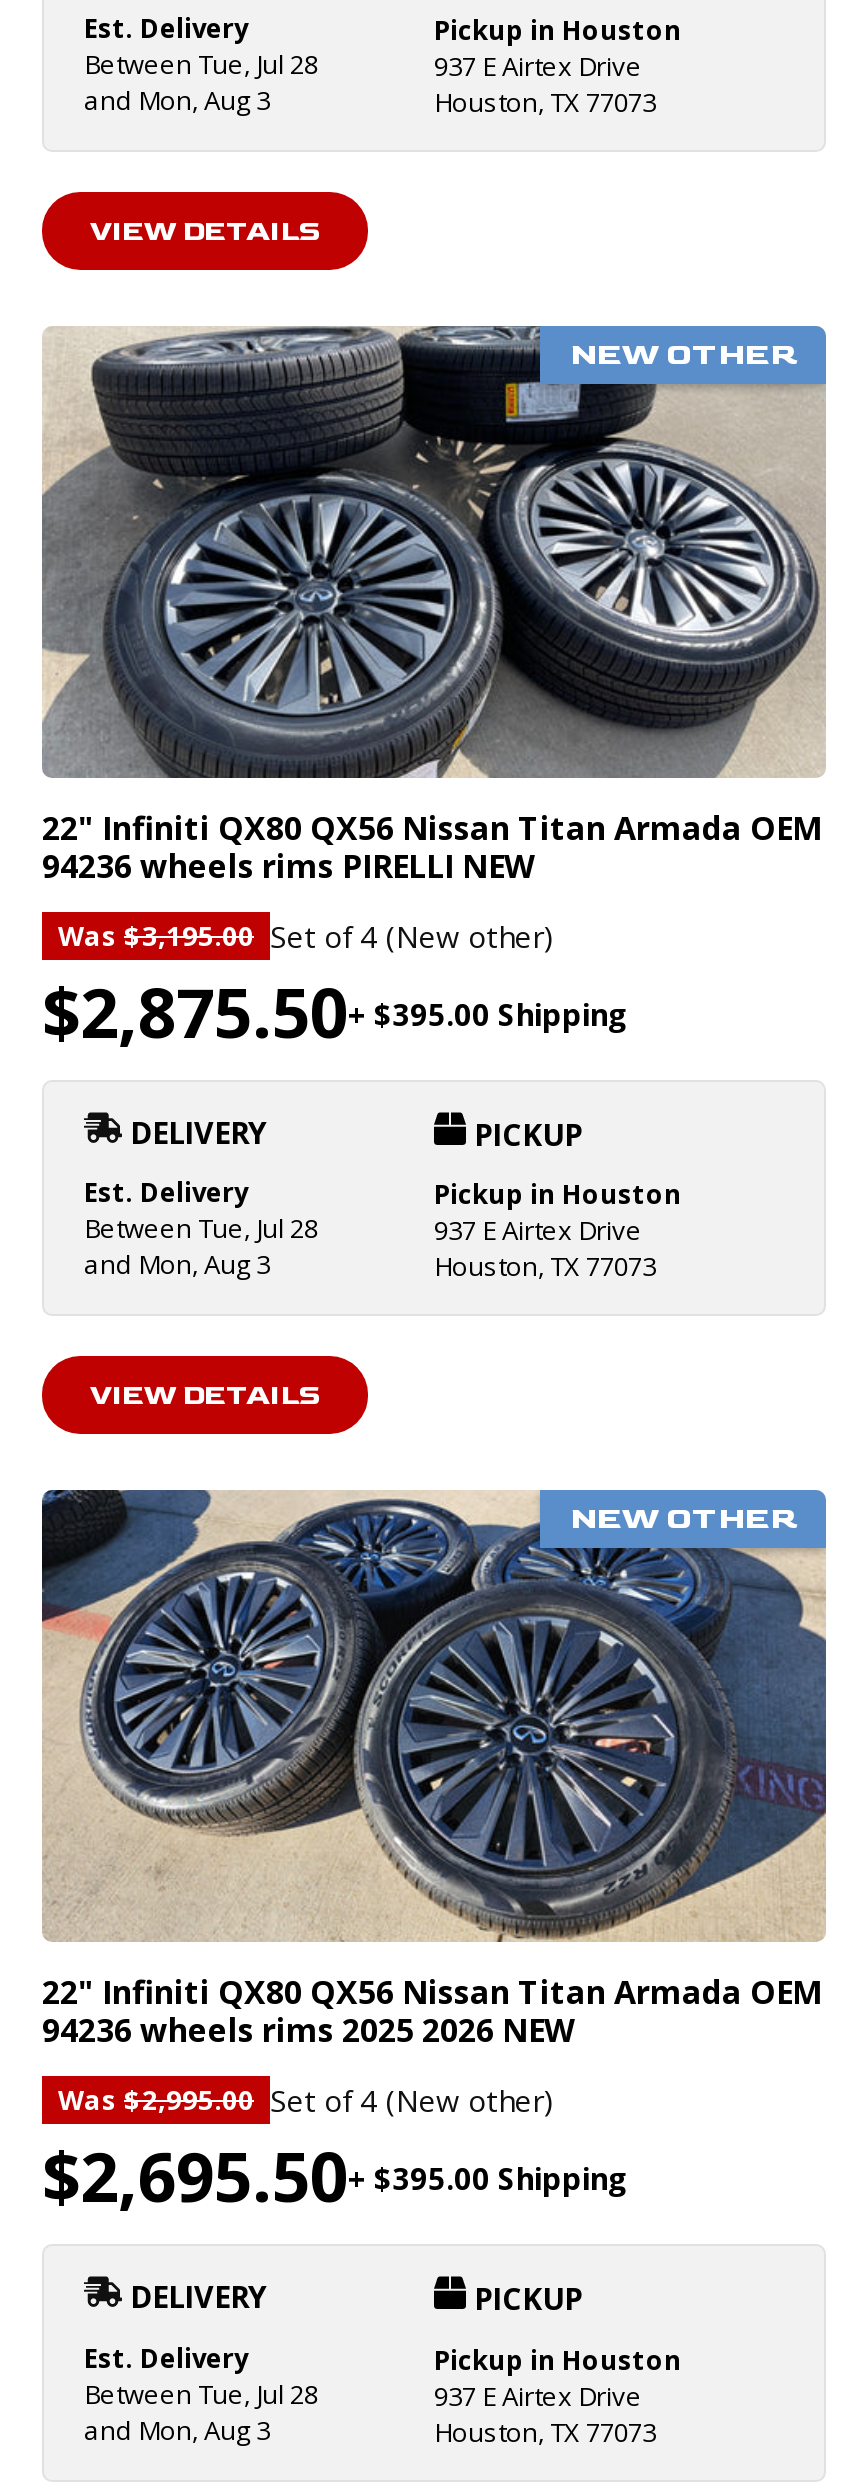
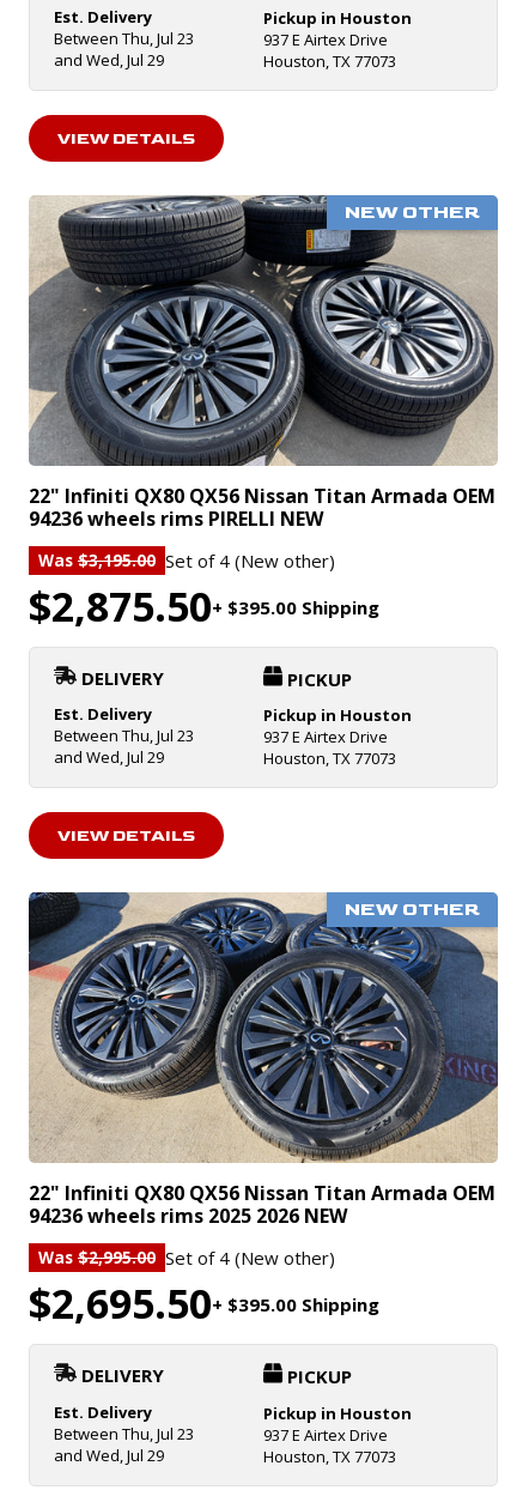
- Between Tue, Jul 28
+ Between Thu, Jul 23

- and Mon, Aug 3
+ and Wed, Jul 29

- Between Tue, Jul 28
+ Between Thu, Jul 23

- and Mon, Aug 3
+ and Wed, Jul 29

- Between Tue, Jul 28
+ Between Thu, Jul 23

- and Mon, Aug 3
+ and Wed, Jul 29
